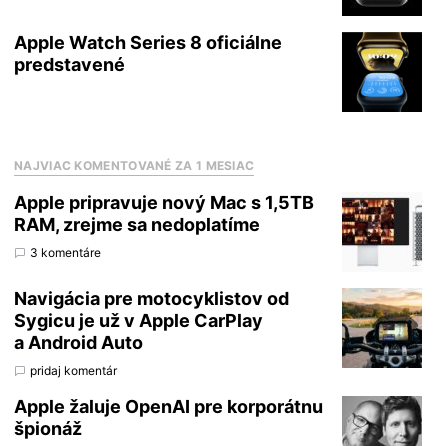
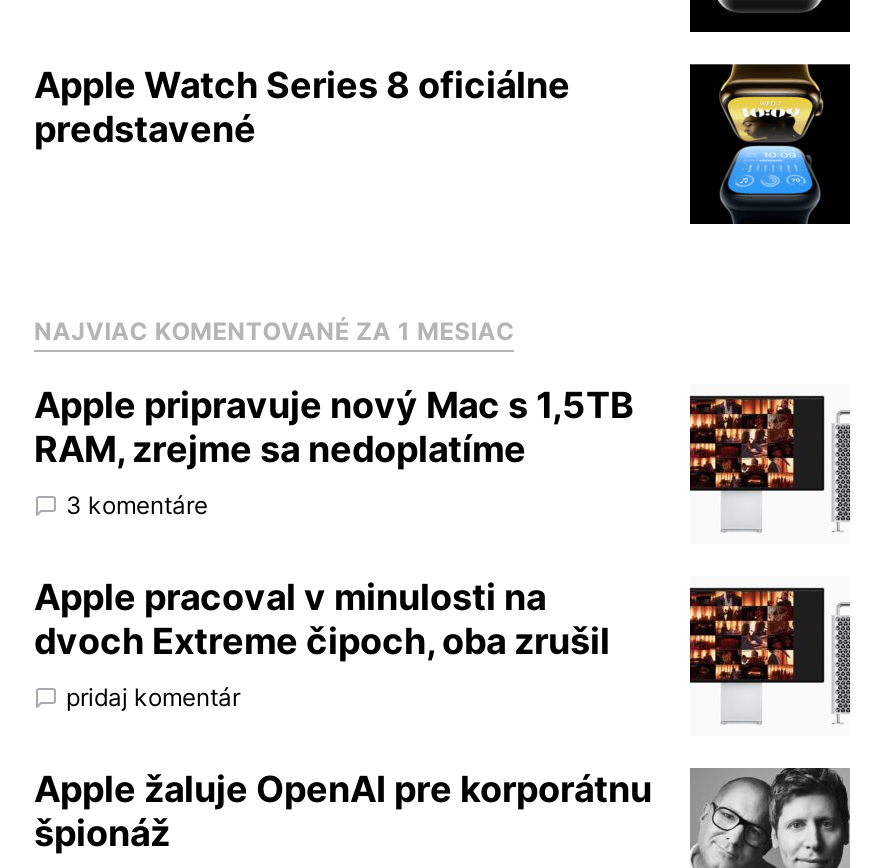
- Navigácia pre motocyklistov od
- Sygicu je už v Apple CarPlay
- a Android Auto
+ Apple pracoval v minulosti na
+ dvoch Extreme čipoch, oba zrušil

- [image]
+ [image]
